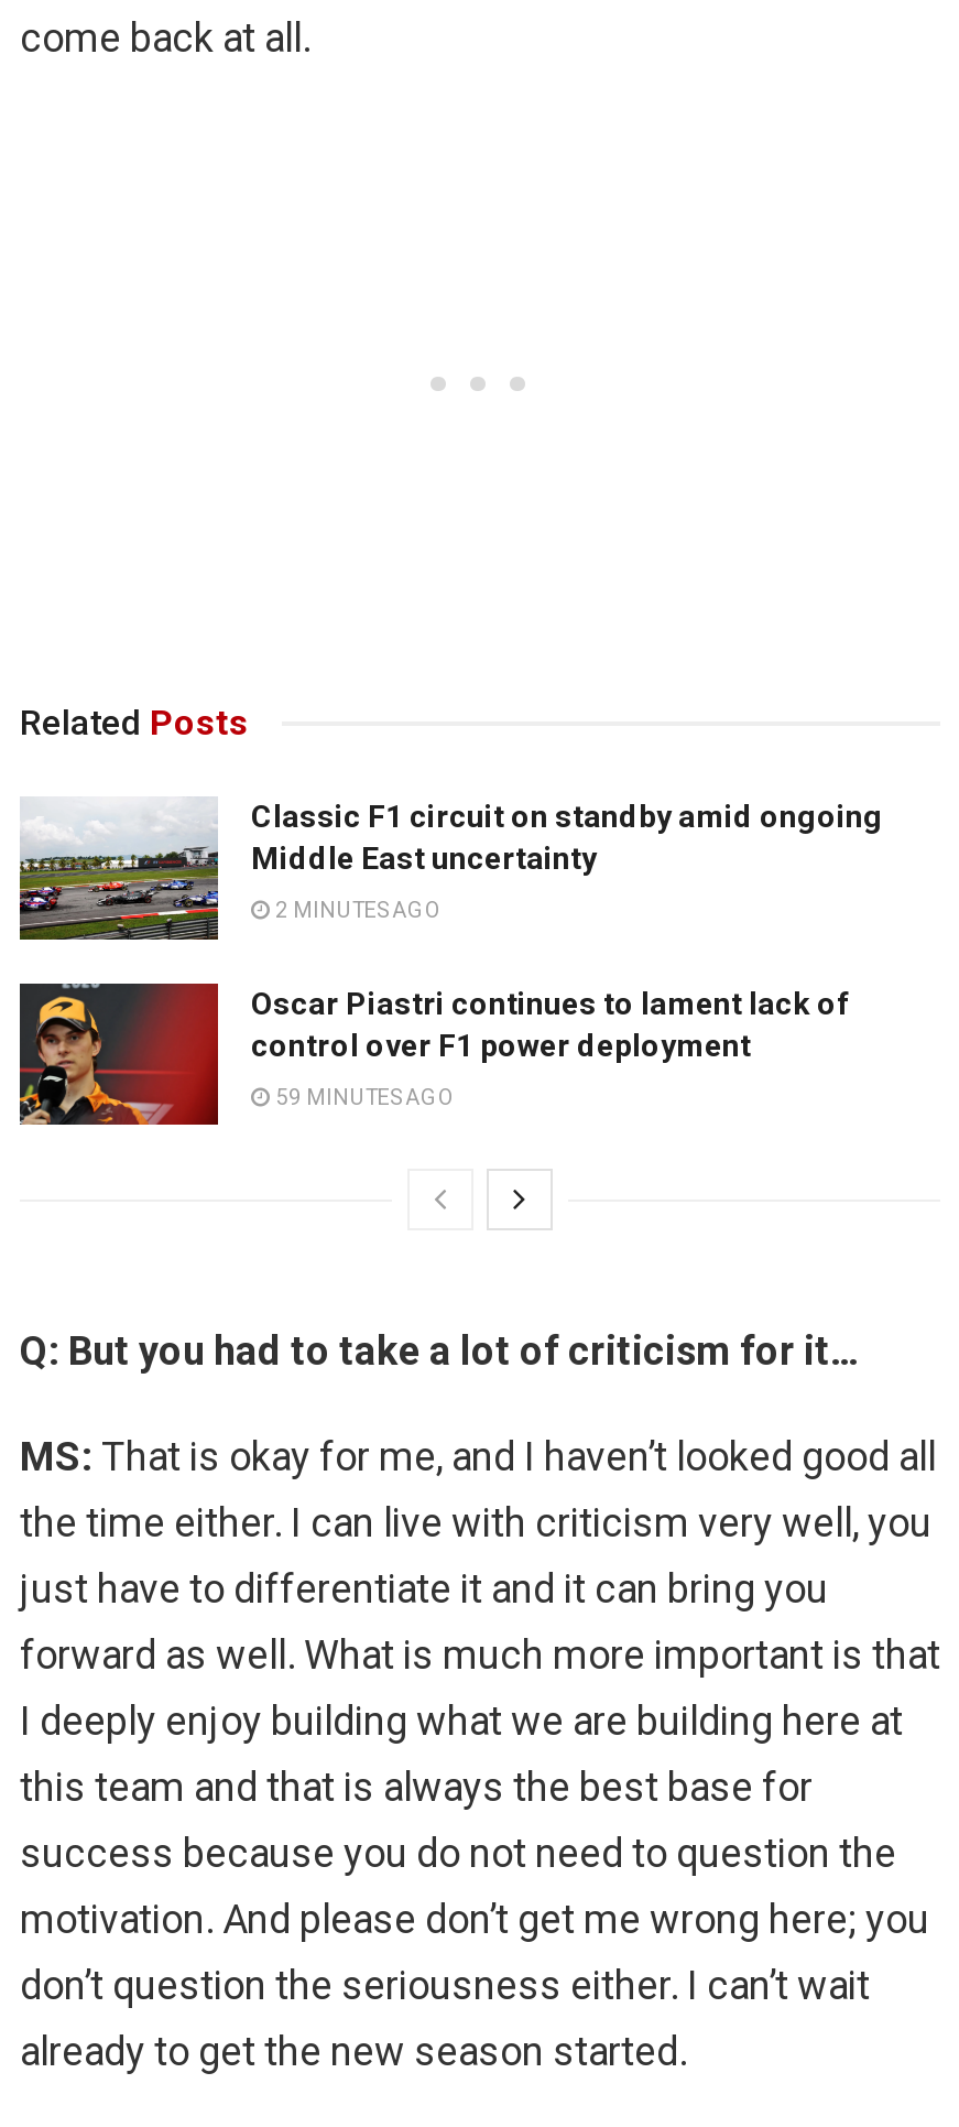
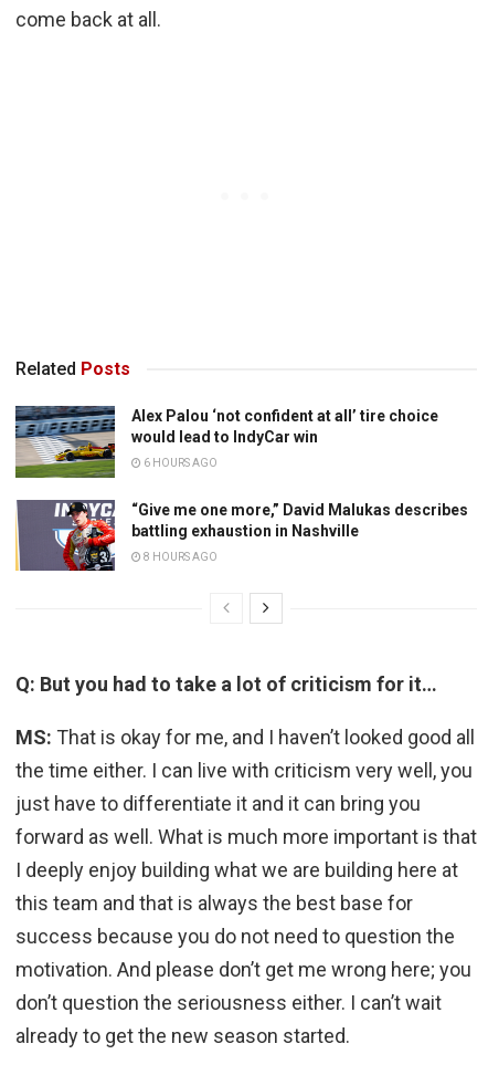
- [image]
- Classic F1 circuit on standby amid ongoing
- Middle East uncertainty
+ [image]
+ Alex Palou ‘not confident at all’ tire choice
+ would lead to IndyCar win

- 2 MINUTES AGO
+ 6 HOURS AGO

- [image]
- Oscar Piastri continues to lament lack of
- control over F1 power deployment
+ [image]
+ “Give me one more,” David Malukas describes
+ battling exhaustion in Nashville

- 59 MINUTES AGO
+ 8 HOURS AGO
